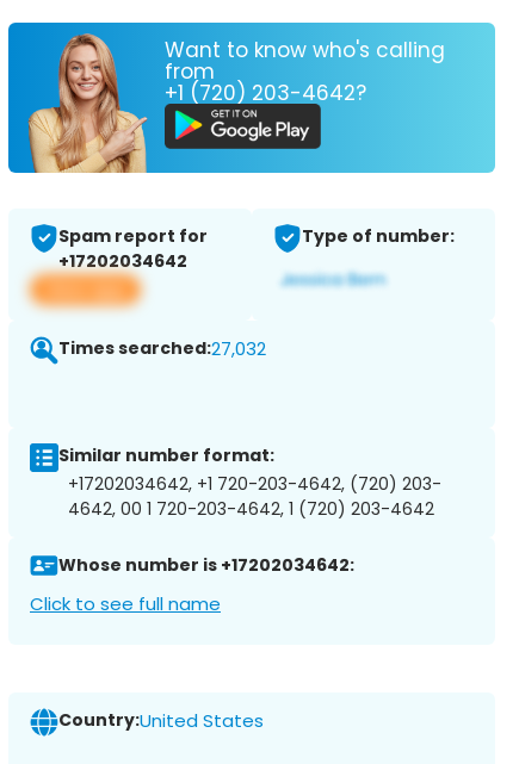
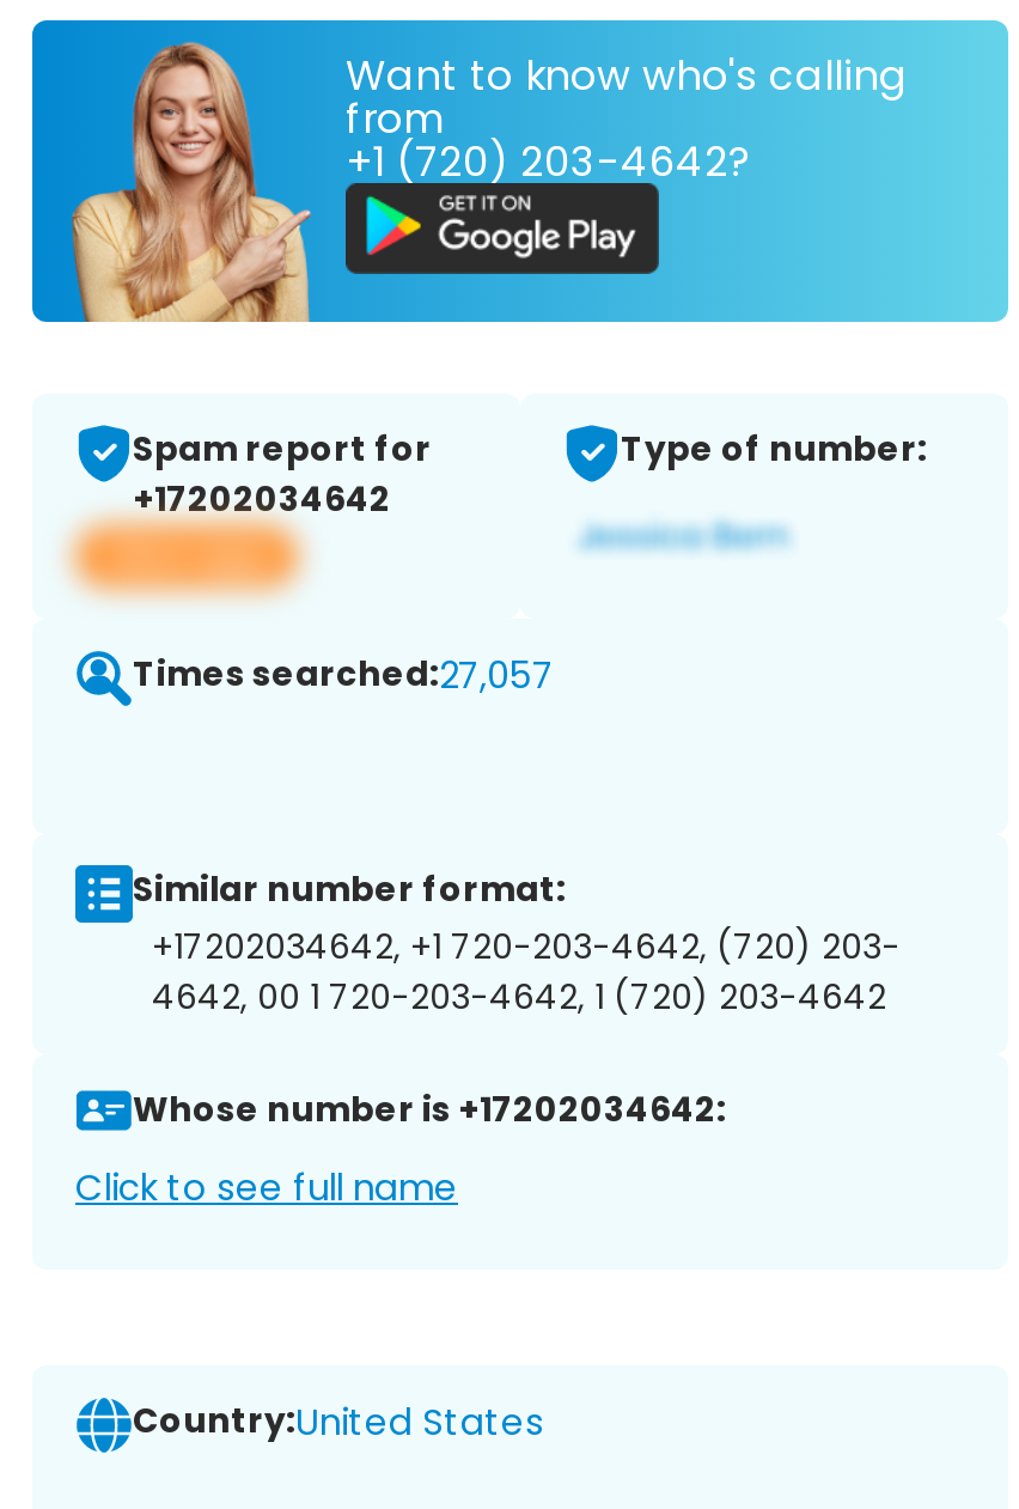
- Times searched:27,032
+ Times searched:27,057
